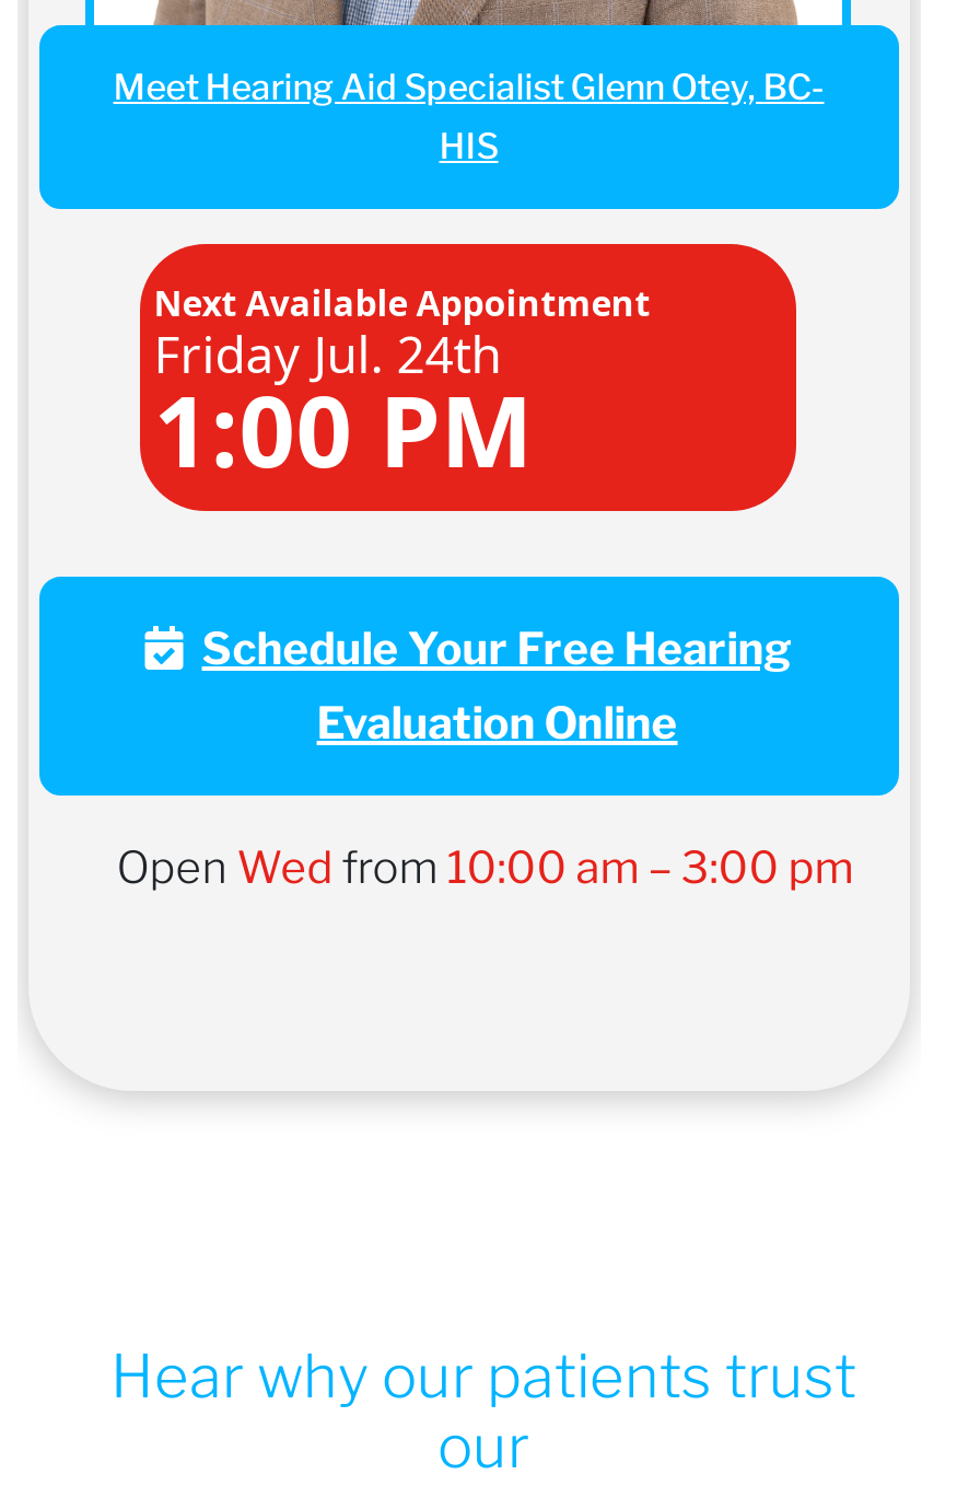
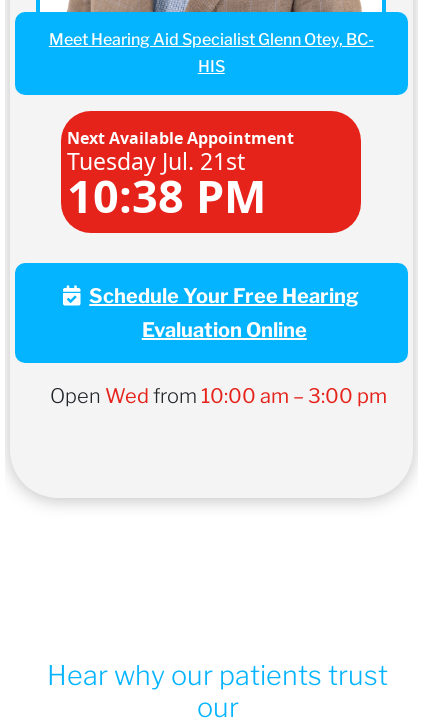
- Friday Jul. 24th
+ Tuesday Jul. 21st

- 1:00 PM
+ 10:38 PM
